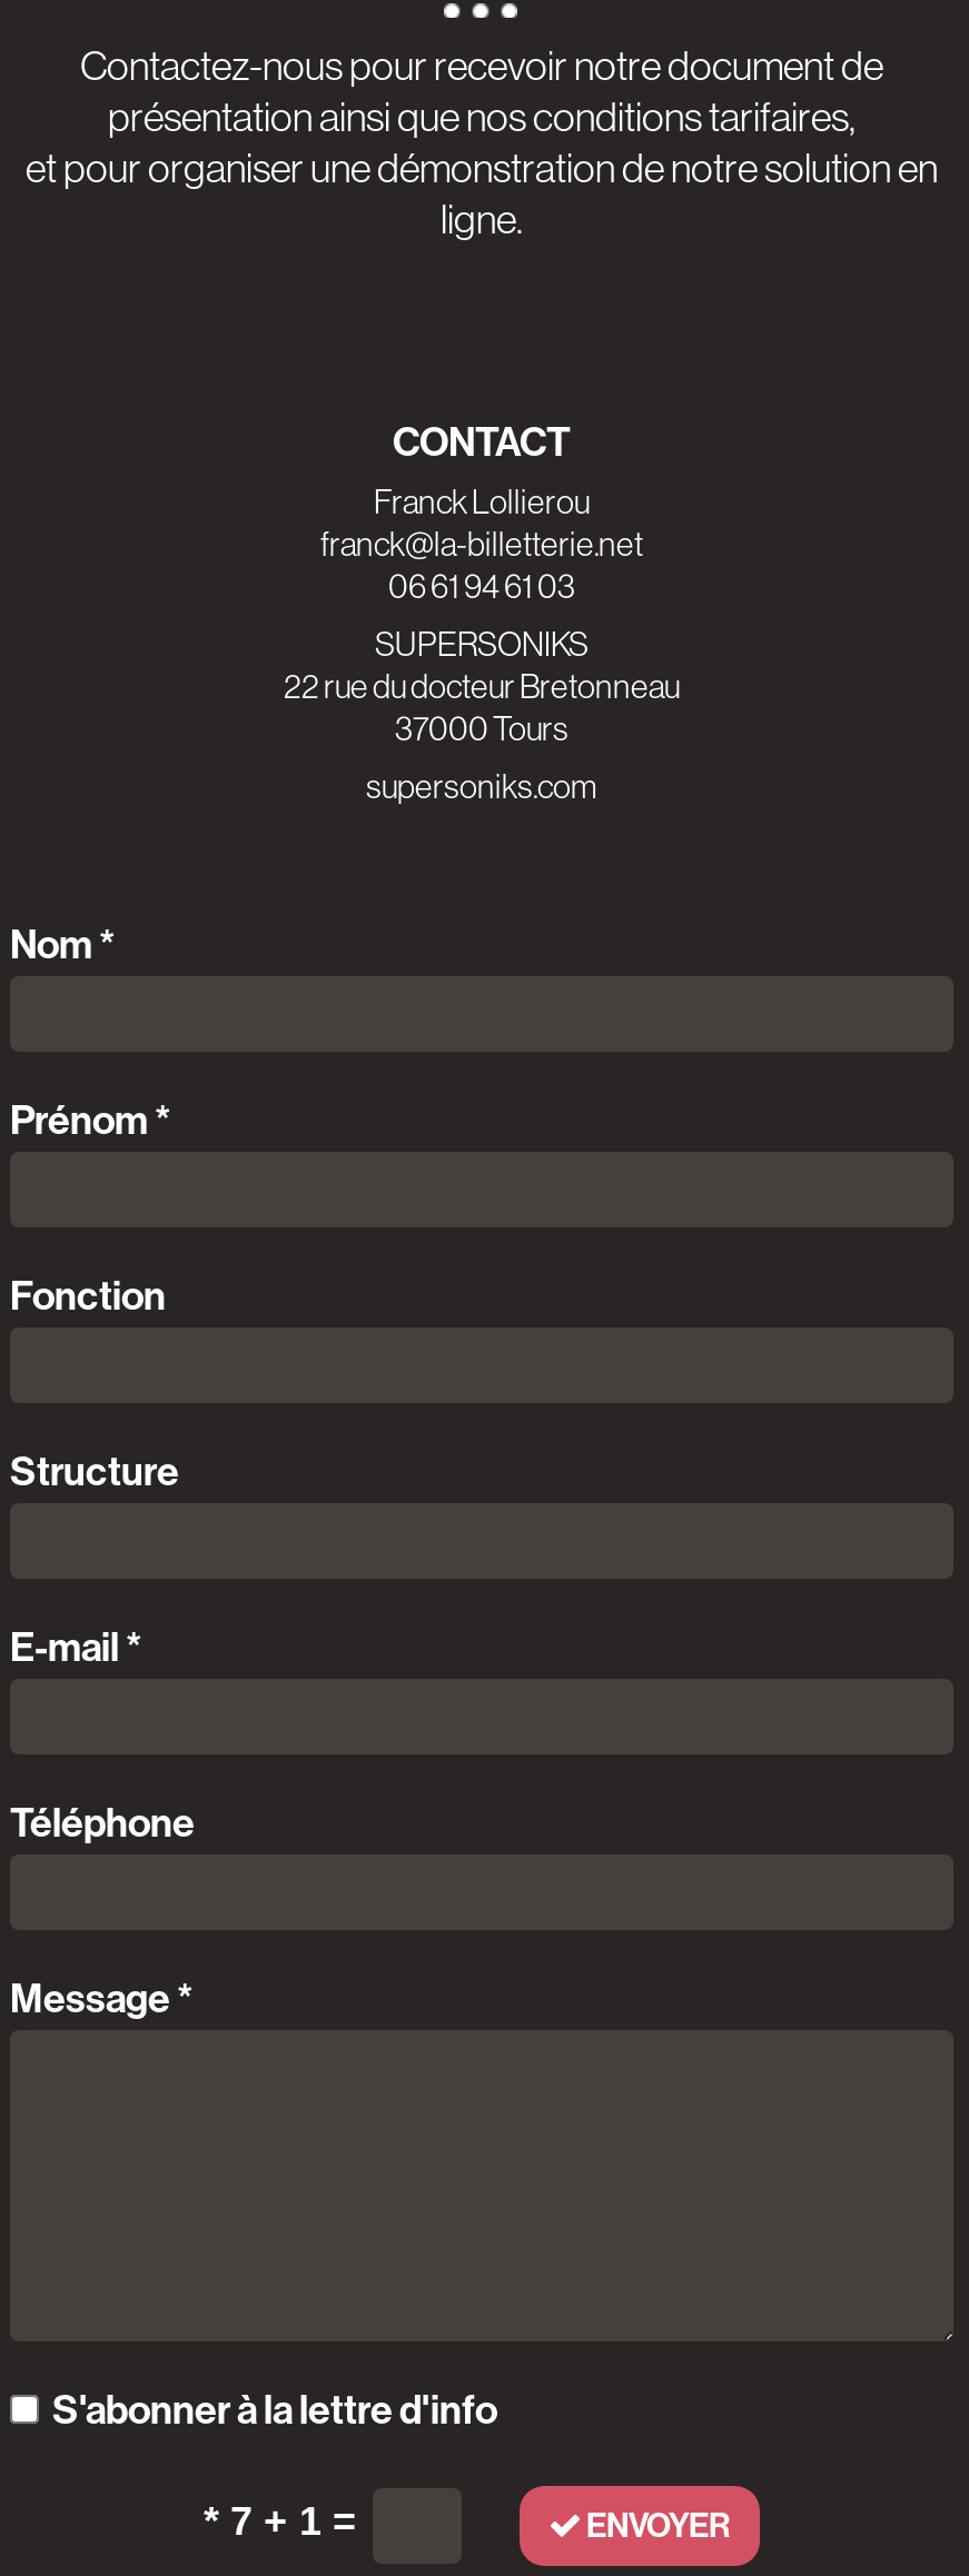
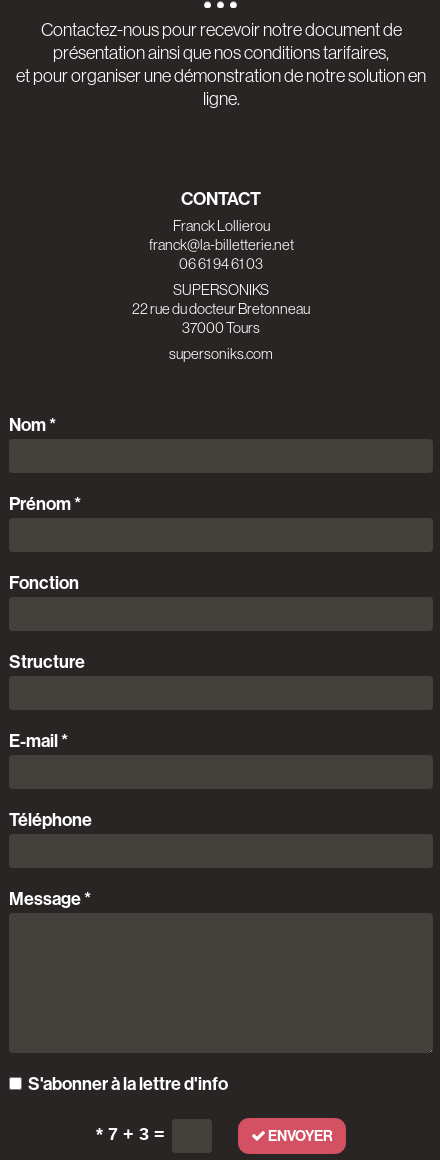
- * 7 1 =
+ * 7 3 =
